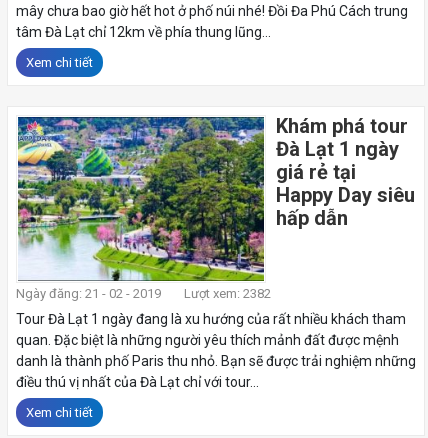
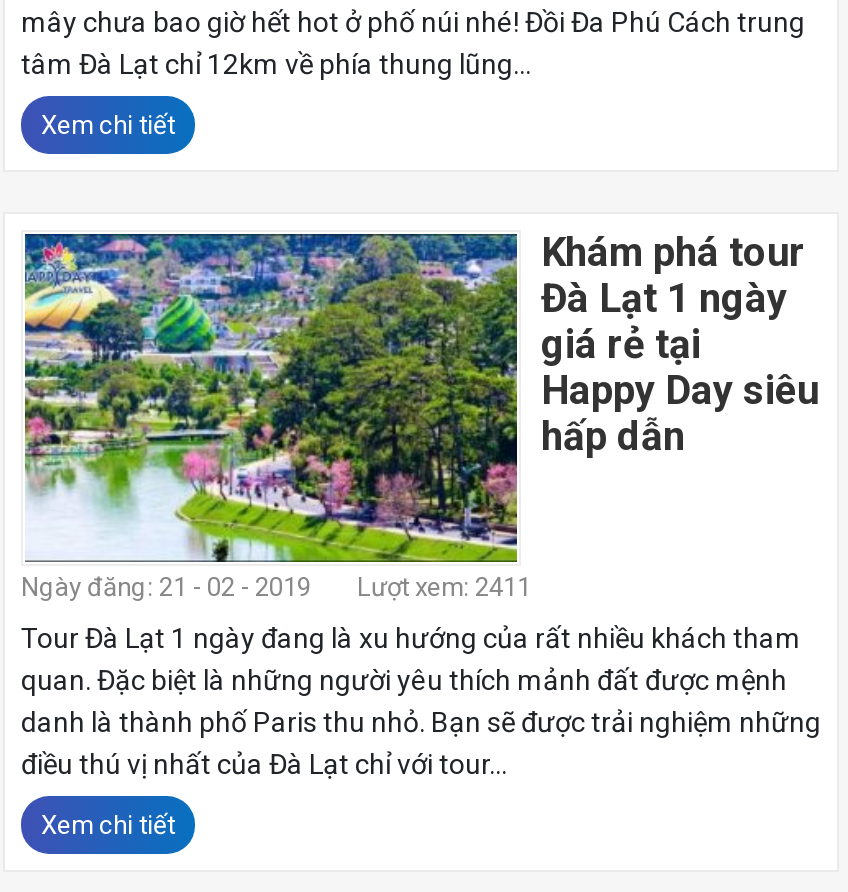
- Ngày đăng: 21 - 02 - 2019 Lượt xem: 2382
+ Ngày đăng: 21 - 02 - 2019 Lượt xem: 2411
